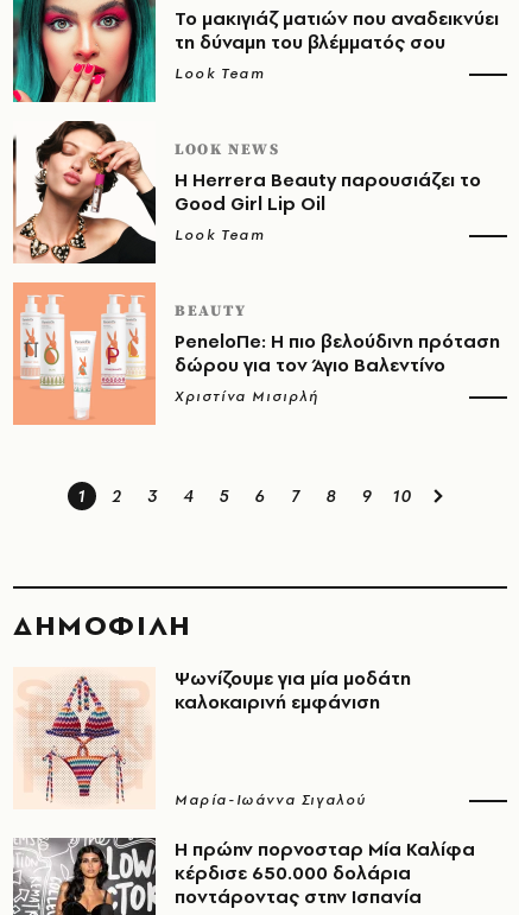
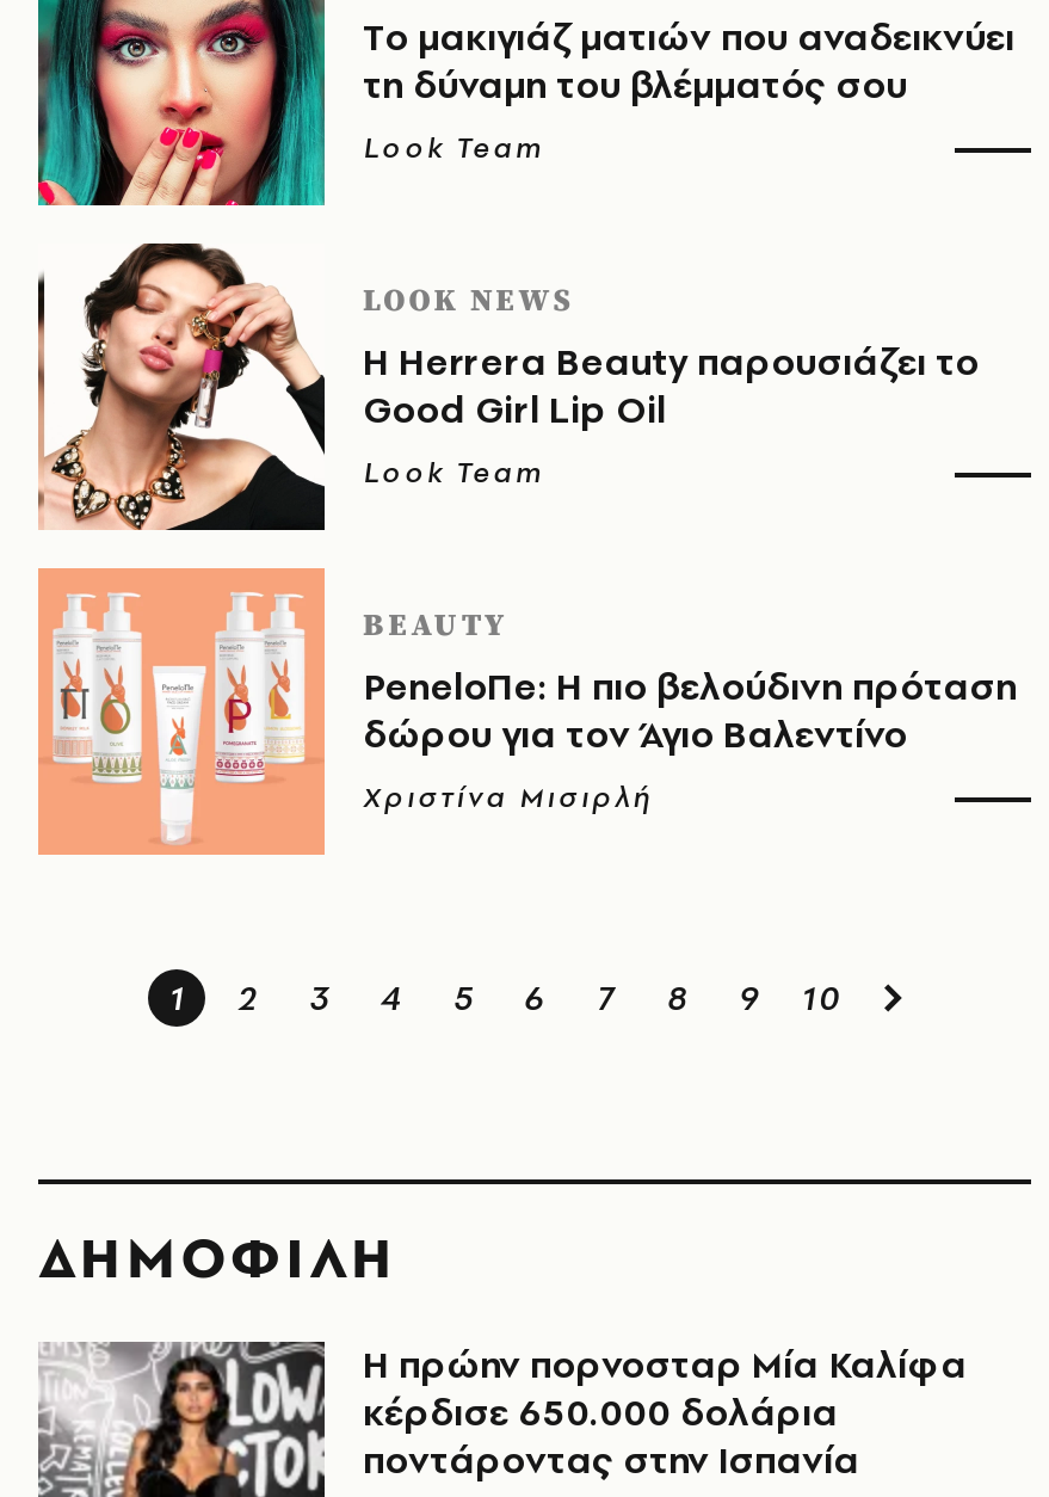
- [image]
- Ψωνίζουμε για μία μοδάτη
- καλοκαιρινή εμφάνιση

- Μαρία-Ιωάννα Σιγαλού
